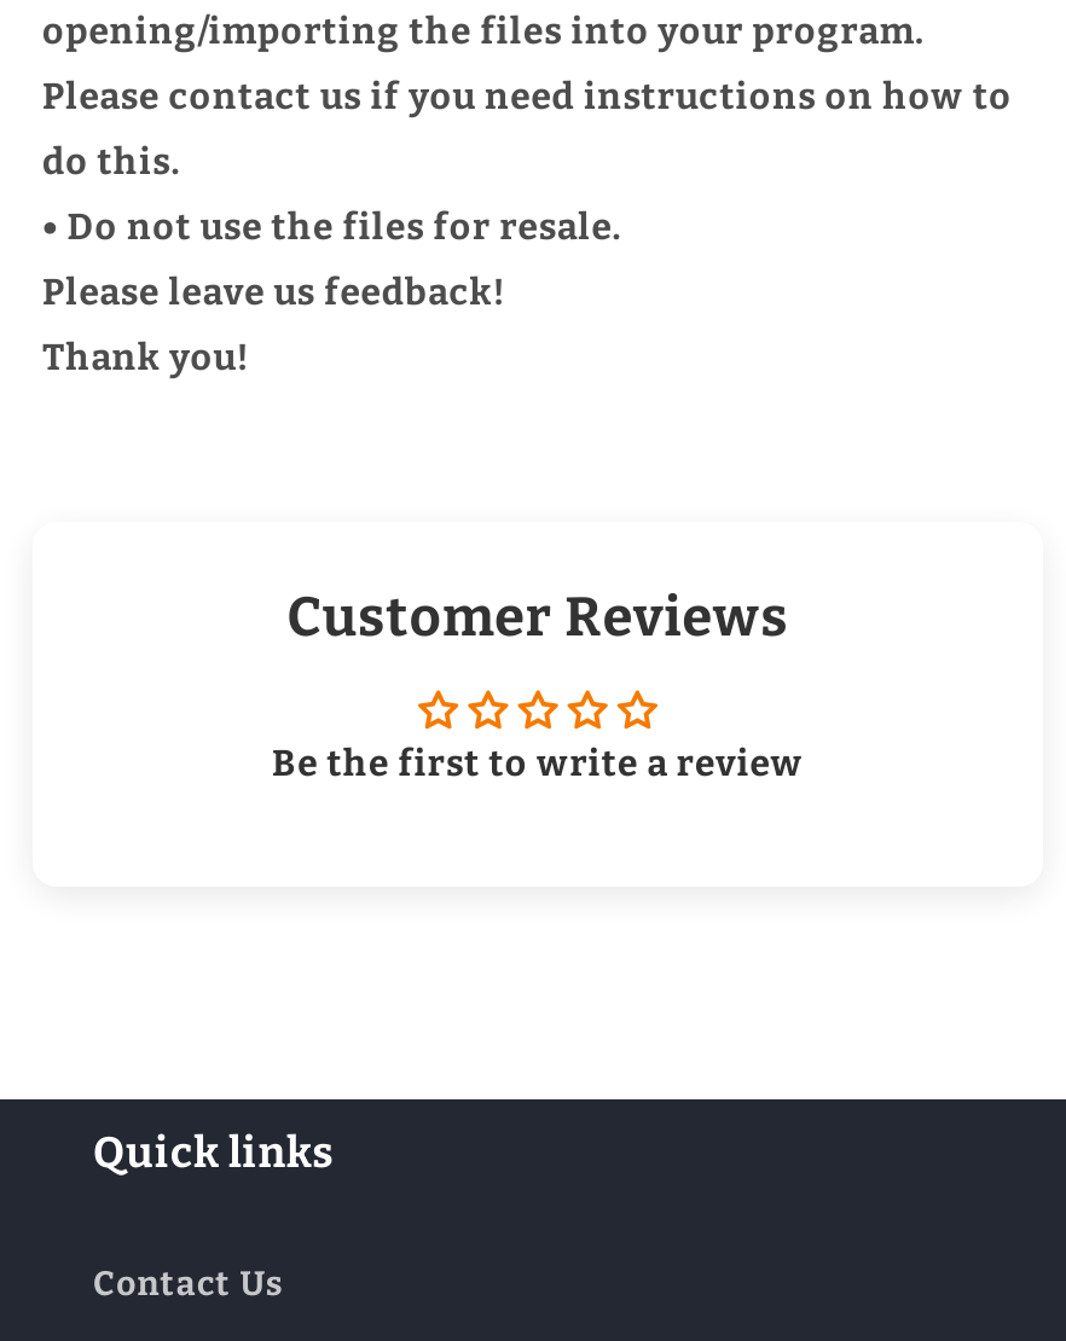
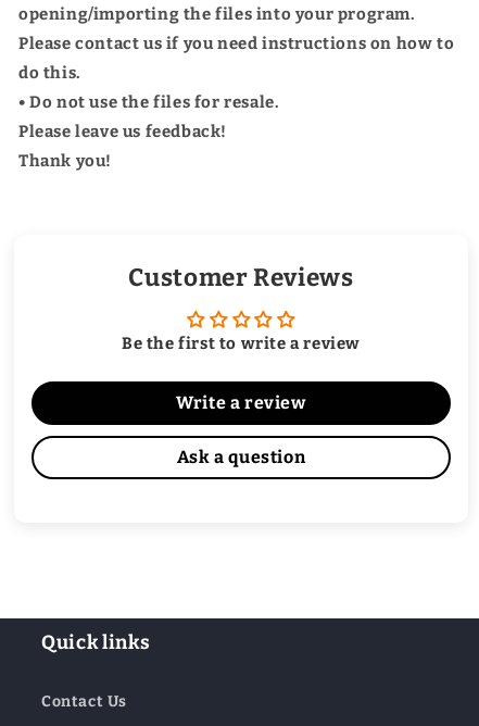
+ Write a review
+ Ask a question
